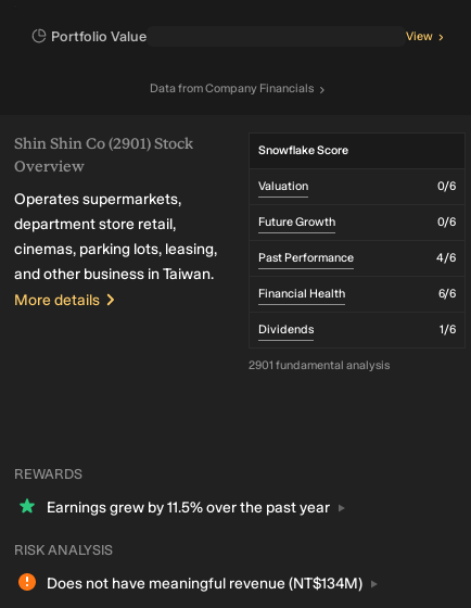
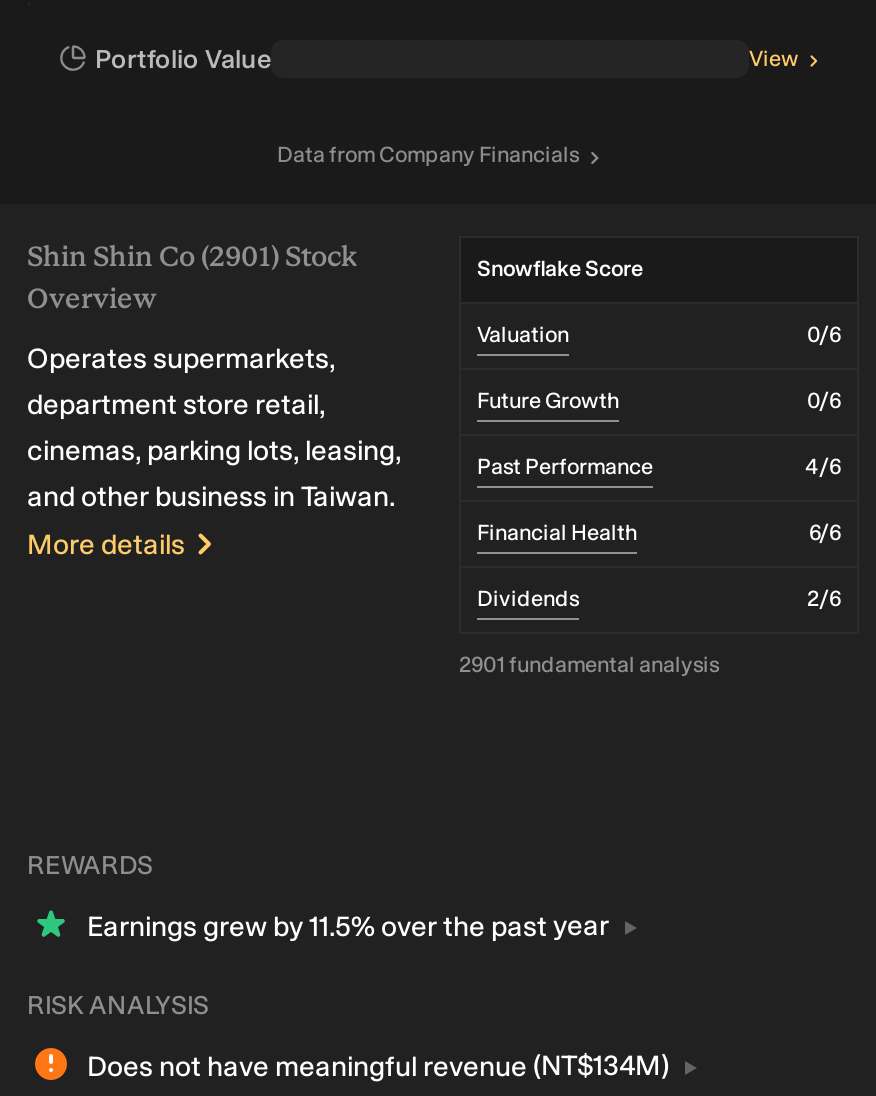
- 1/6
+ 2/6
